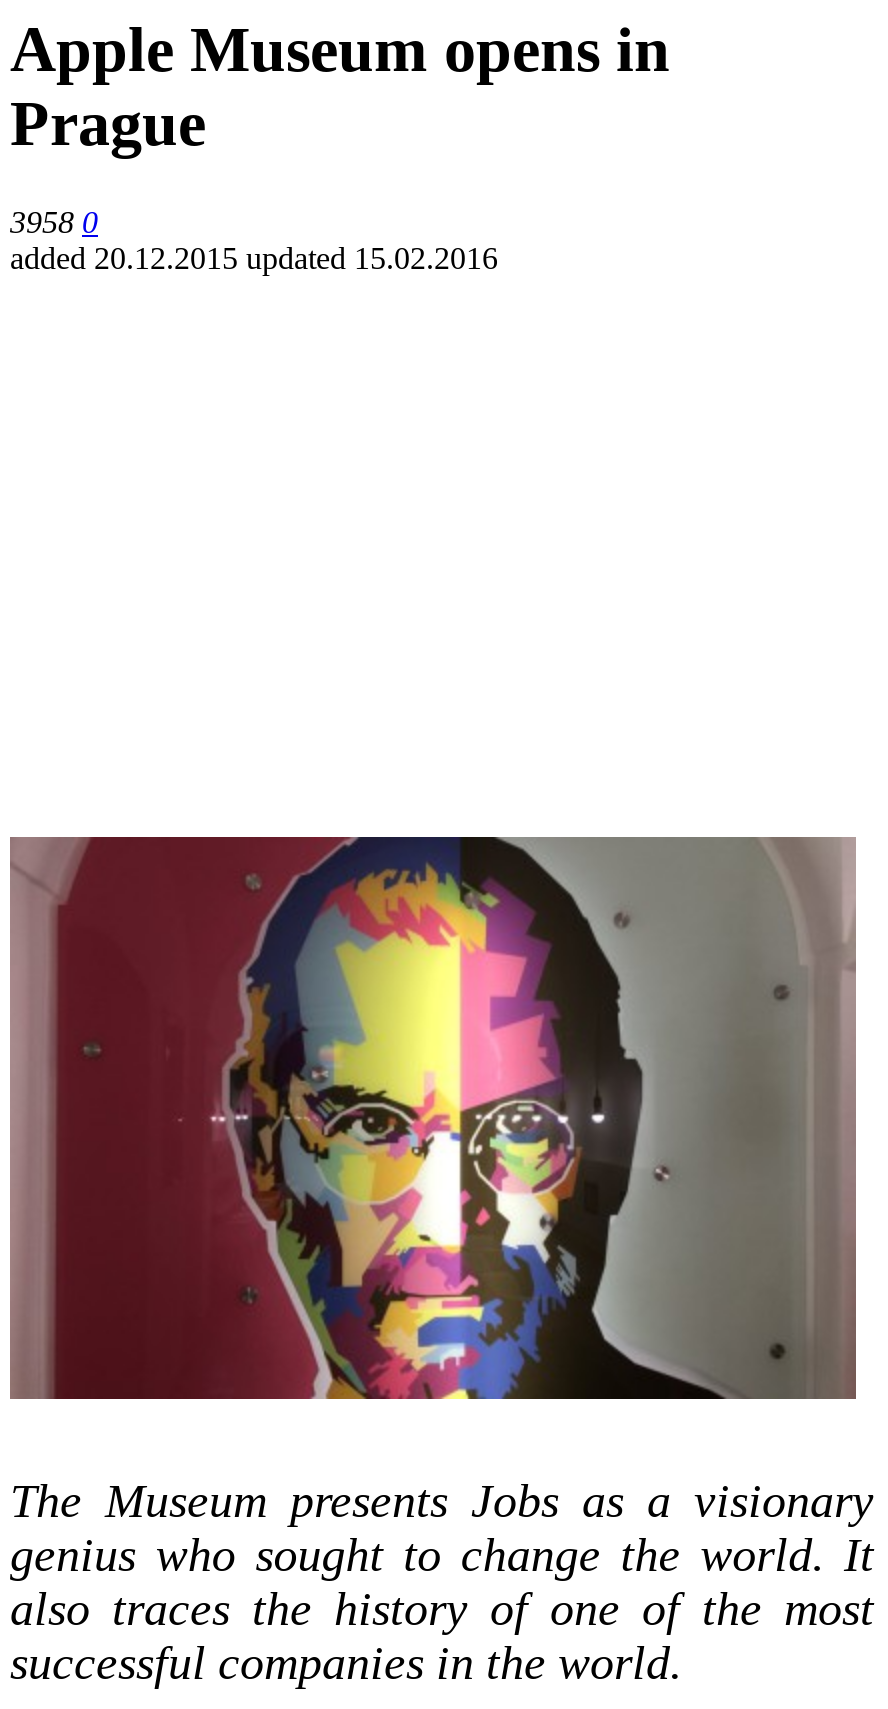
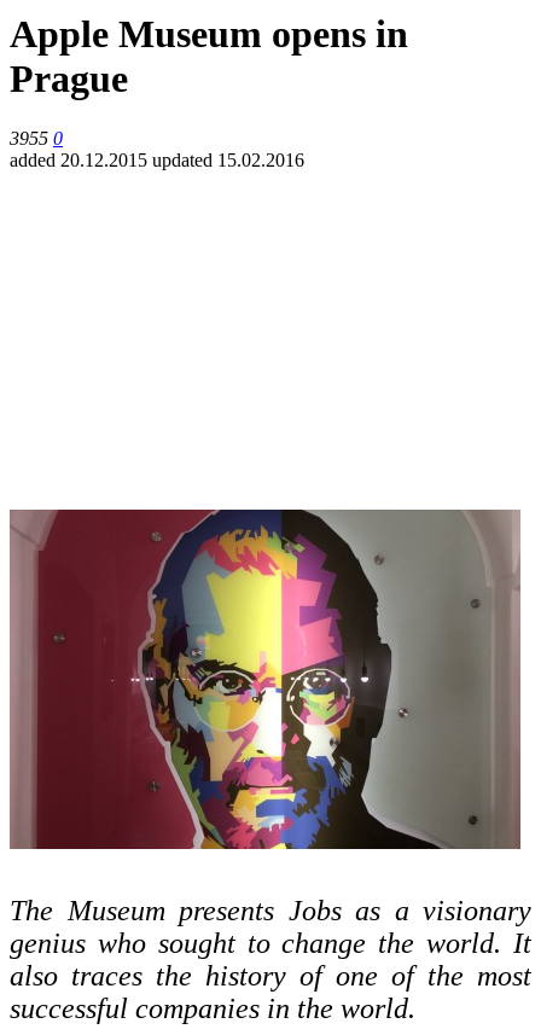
- 3958 0
+ 3955 0
